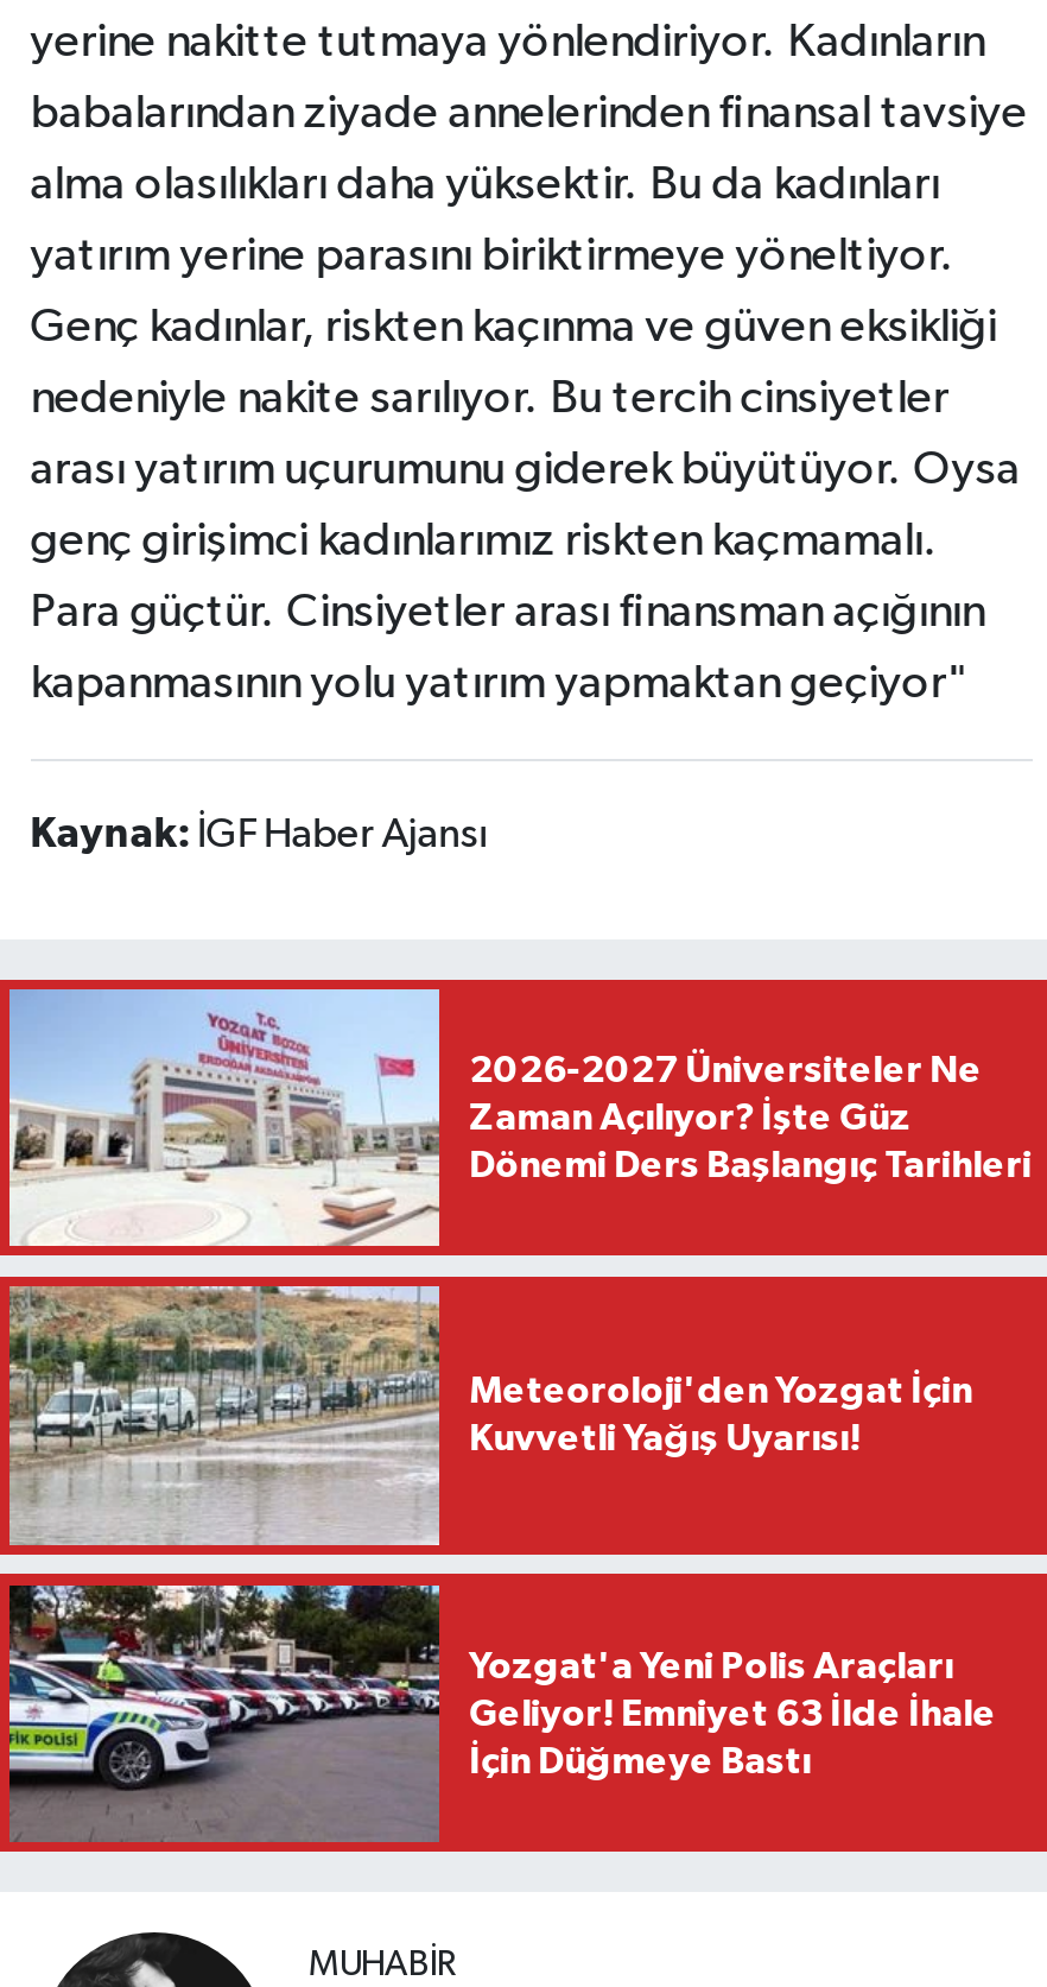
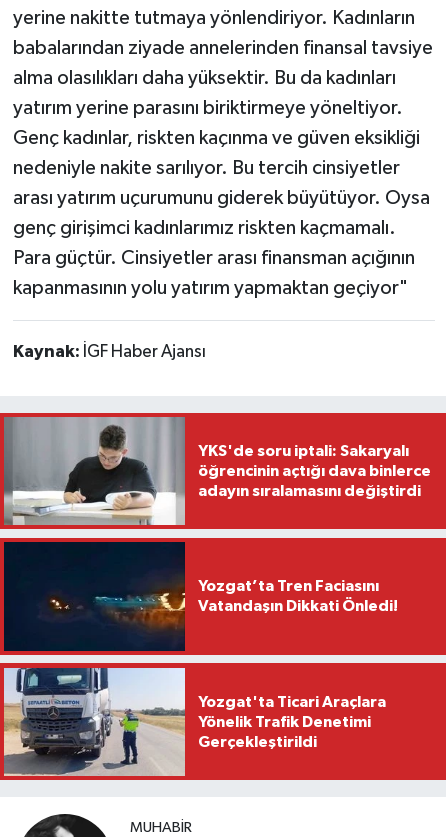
- [image]
- 2026-2027 Üniversiteler Ne
- Zaman Açılıyor? İşte Güz
- Dönemi Ders Başlangıç Tarihleri
+ [image]
+ YKS'de soru iptali: Sakaryalı
+ öğrencinin açtığı dava binlerce
+ adayın sıralamasını değiştirdi

- [image]
- Meteoroloji'den Yozgat İçin
- Kuvvetli Yağış Uyarısı!
+ [image]
+ Yozgat’ta Tren Faciasını
+ Vatandaşın Dikkati Önledi!

- [image]
- Yozgat'a Yeni Polis Araçları
- Geliyor! Emniyet 63 İlde İhale
- İçin Düğmeye Bastı
+ [image]
+ Yozgat'ta Ticari Araçlara
+ Yönelik Trafik Denetimi
+ Gerçekleştirildi
